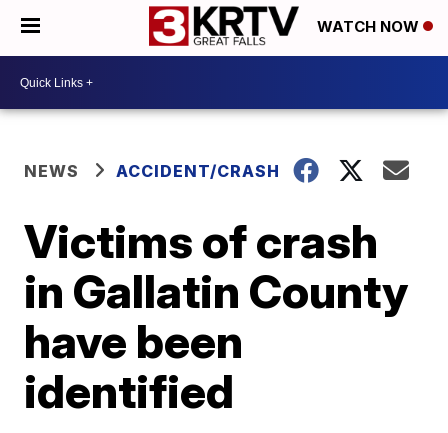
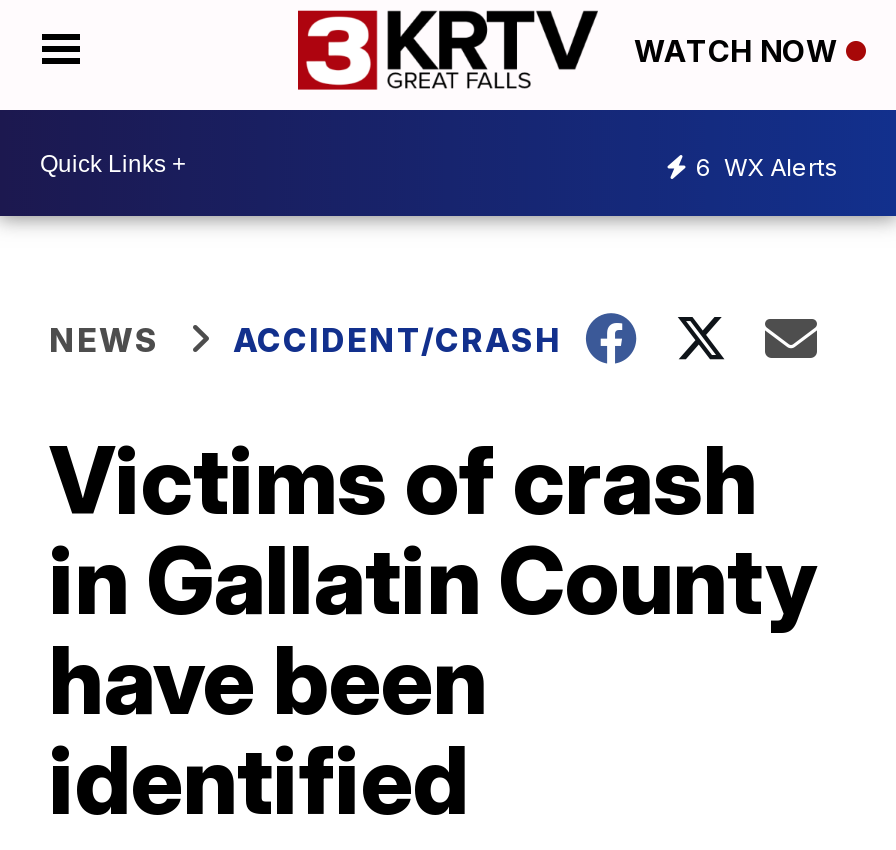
+ 6 WX Alerts
